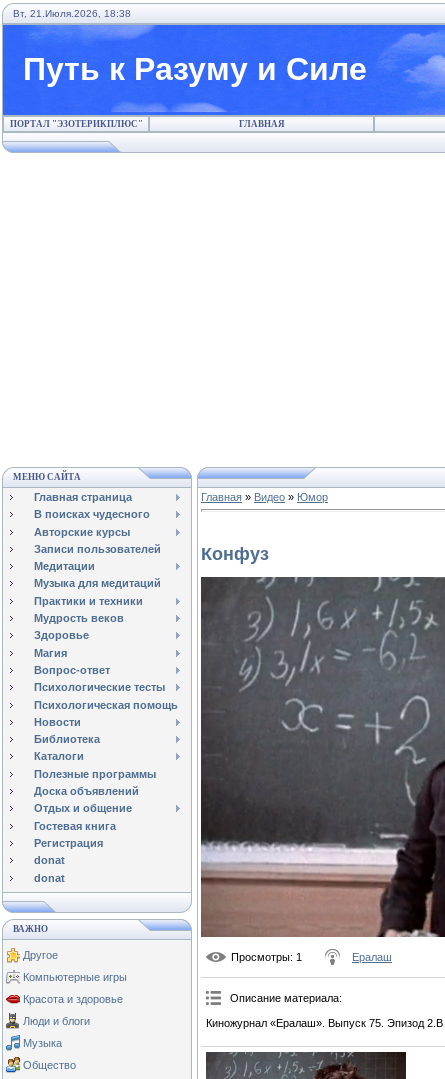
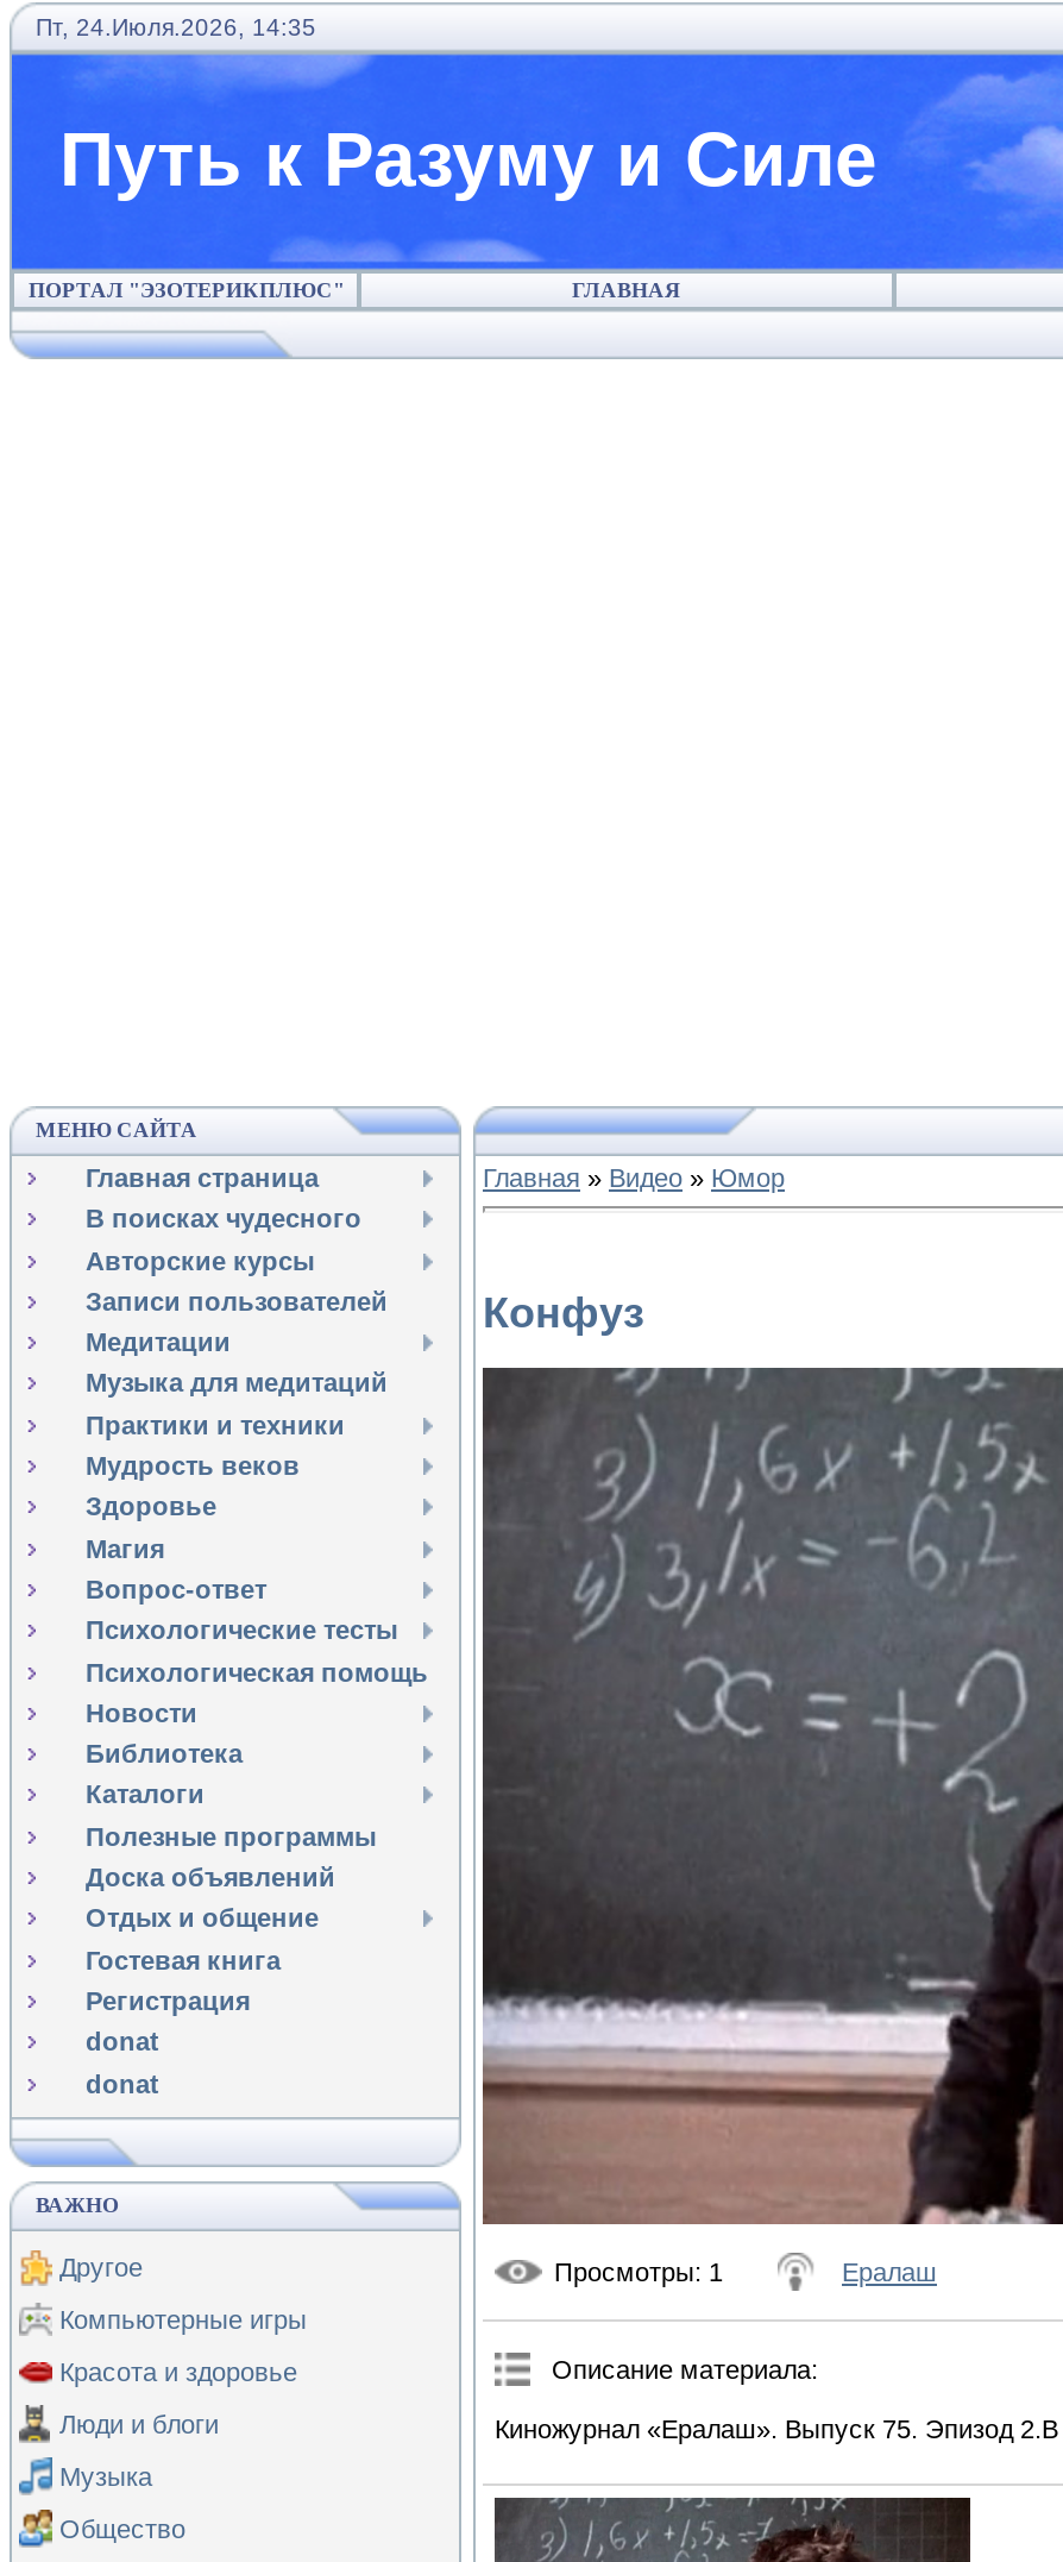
- Вт, 21.Июля.2026, 18:38
+ Пт, 24.Июля.2026, 14:35
